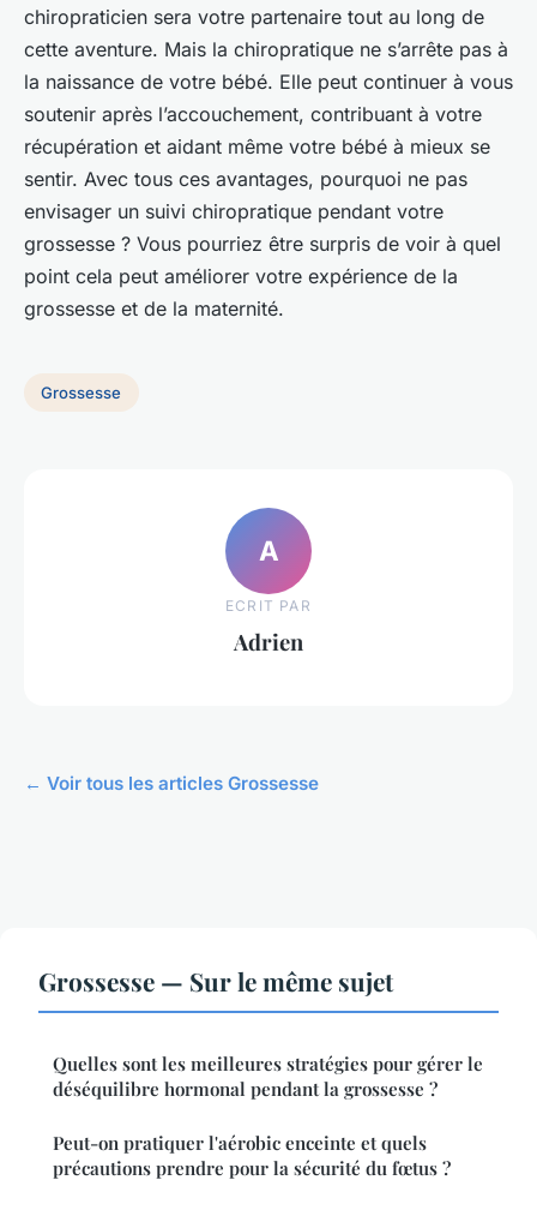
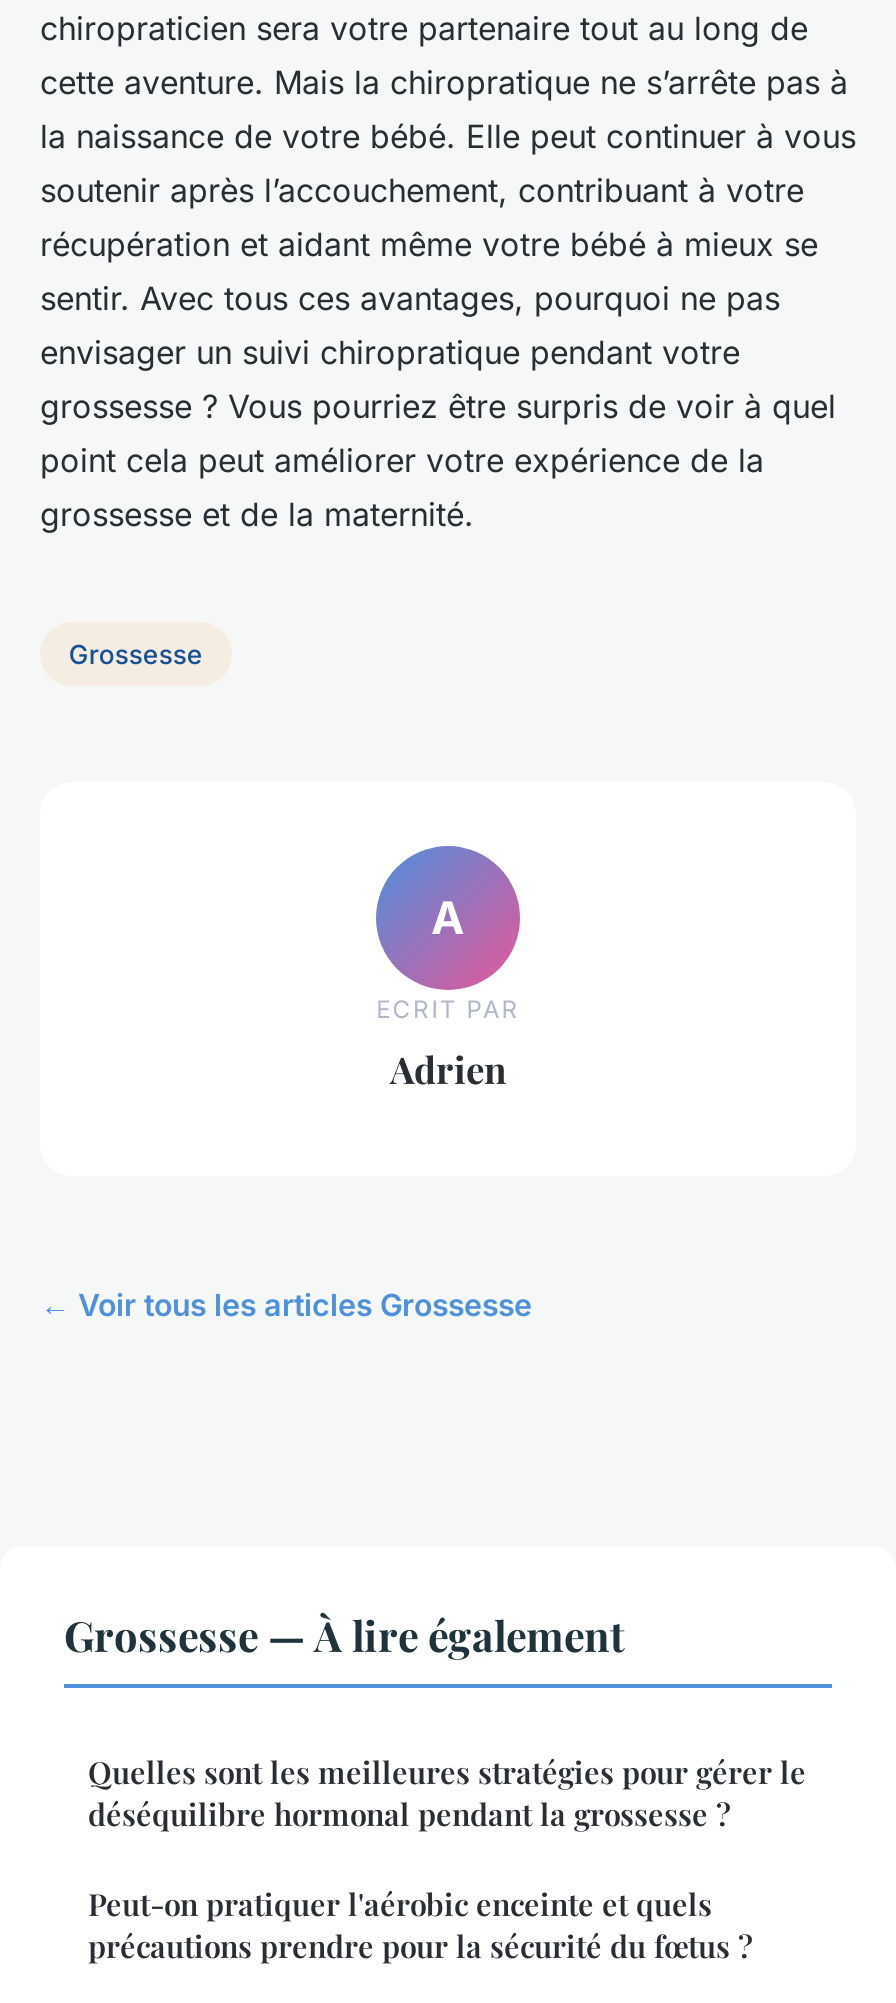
- Grossesse — Sur le même sujet
+ Grossesse — À lire également
